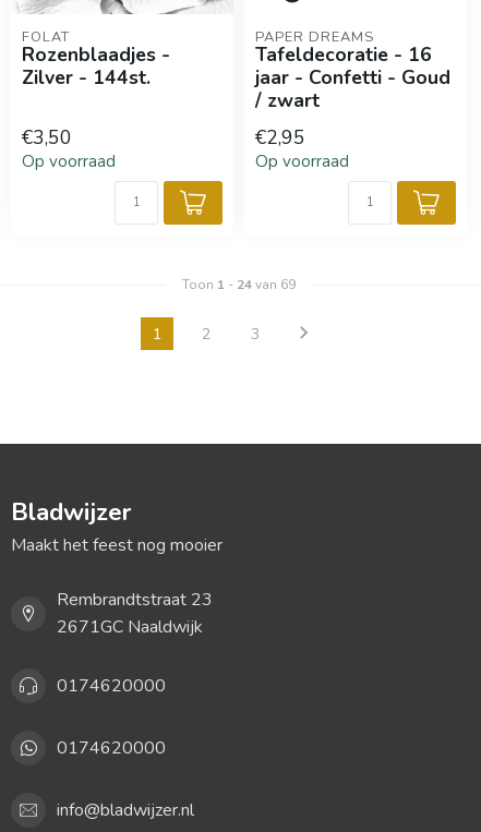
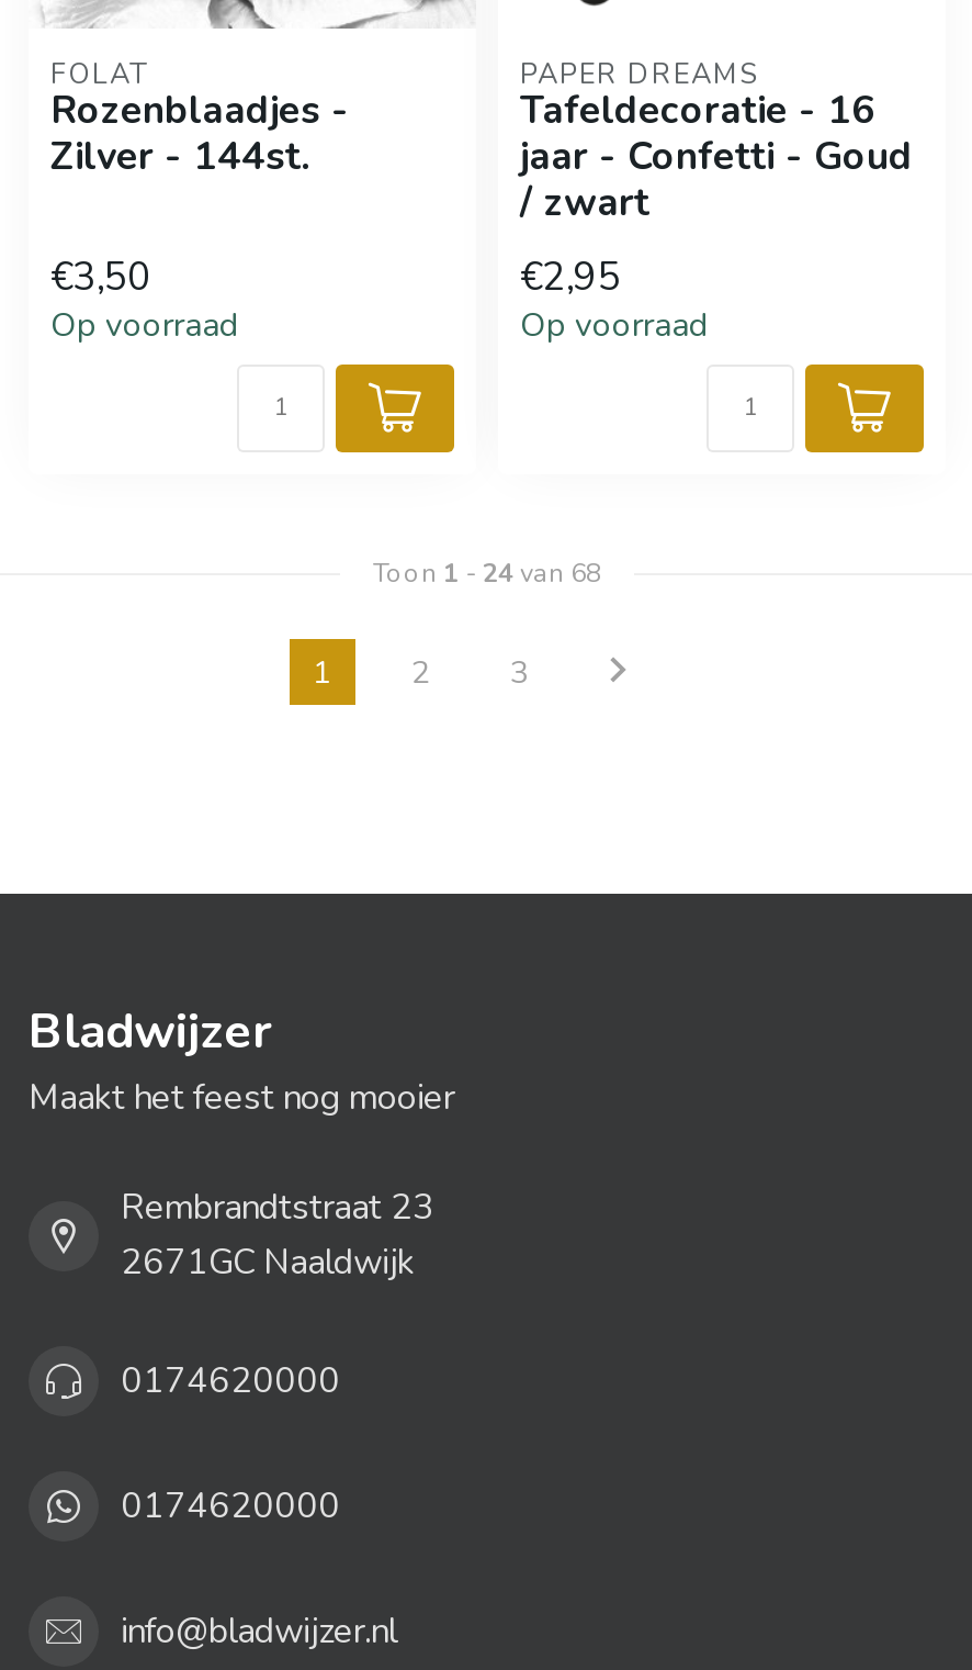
- Toon 1 - 24 van 69
+ Toon 1 - 24 van 68
